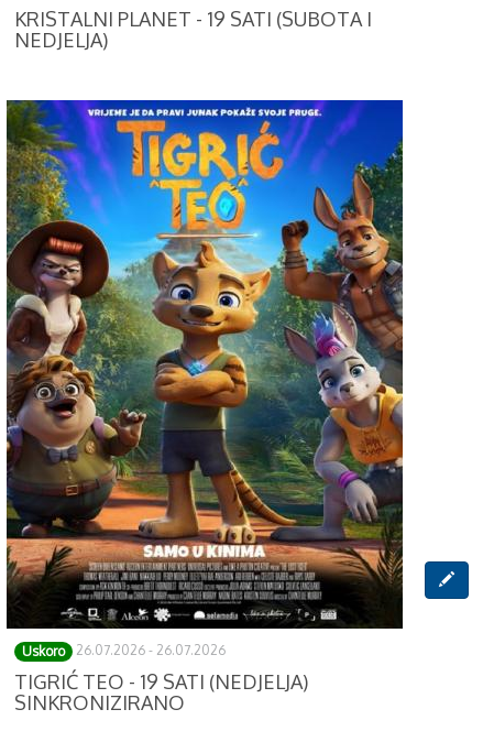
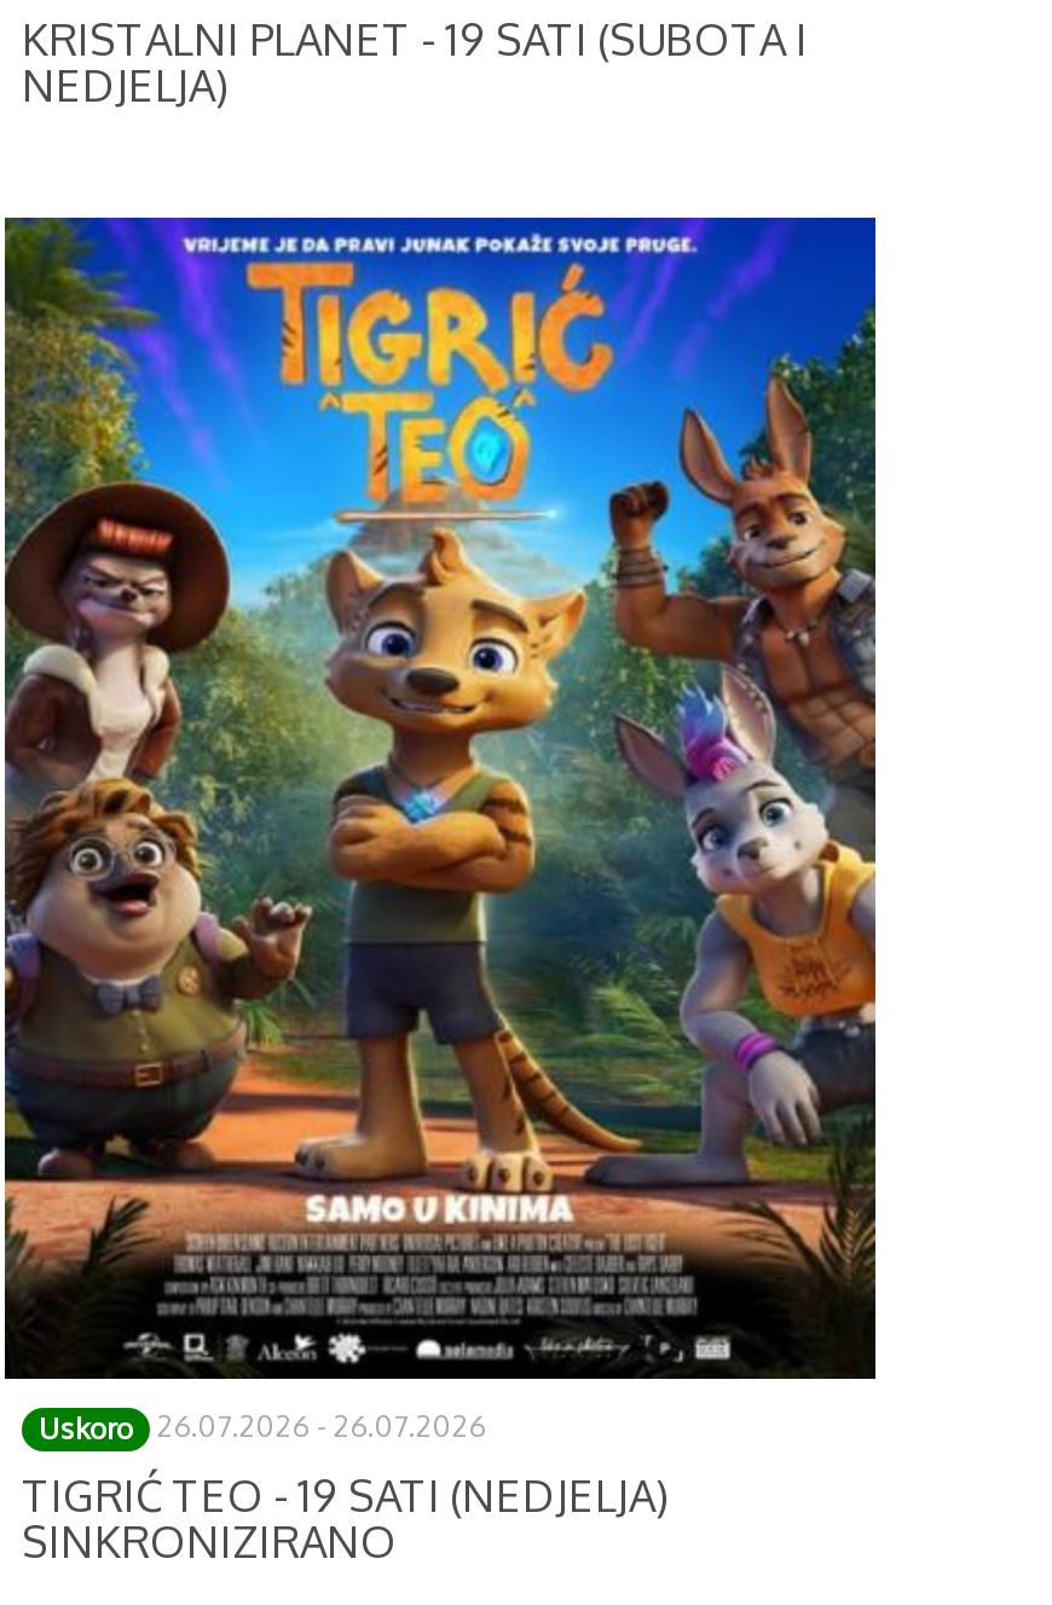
- [image]
